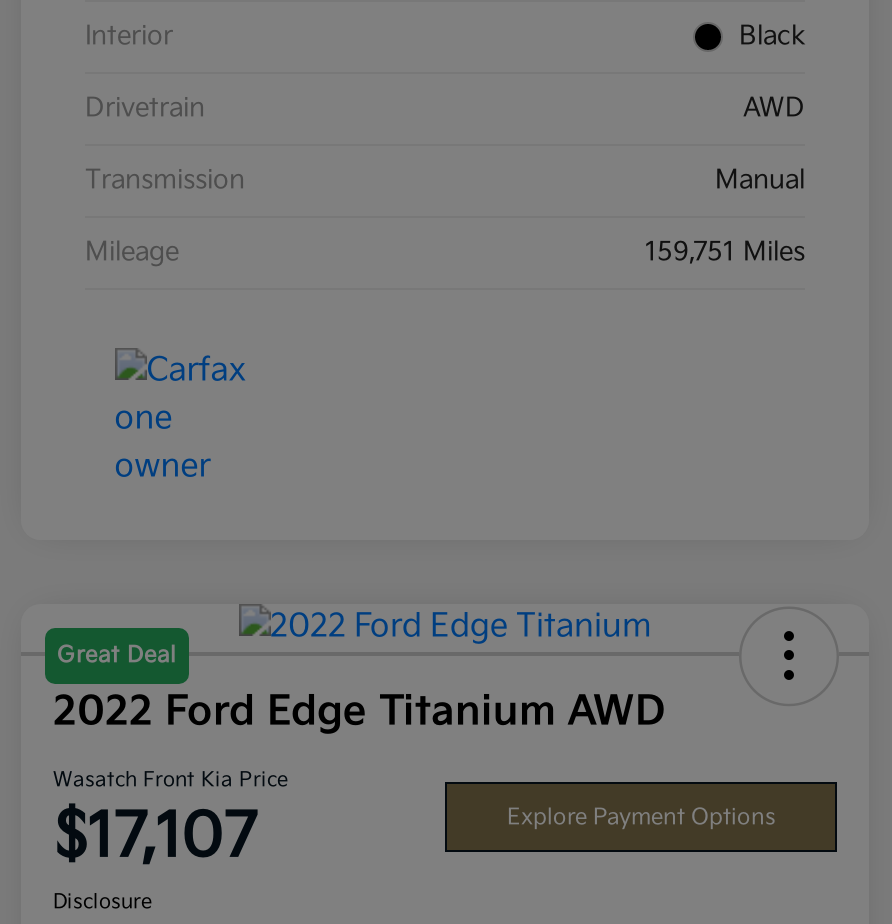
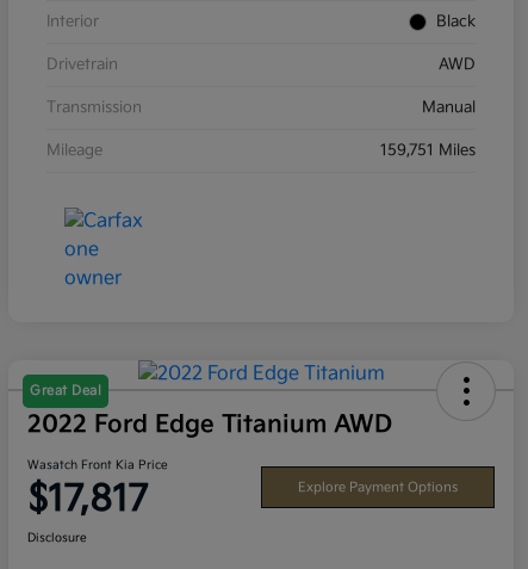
- $17,107
+ $17,817
